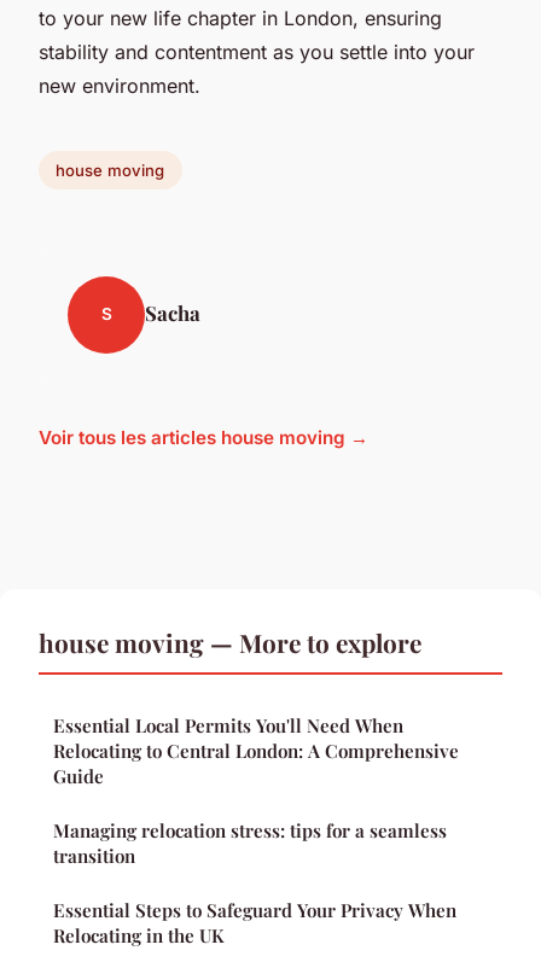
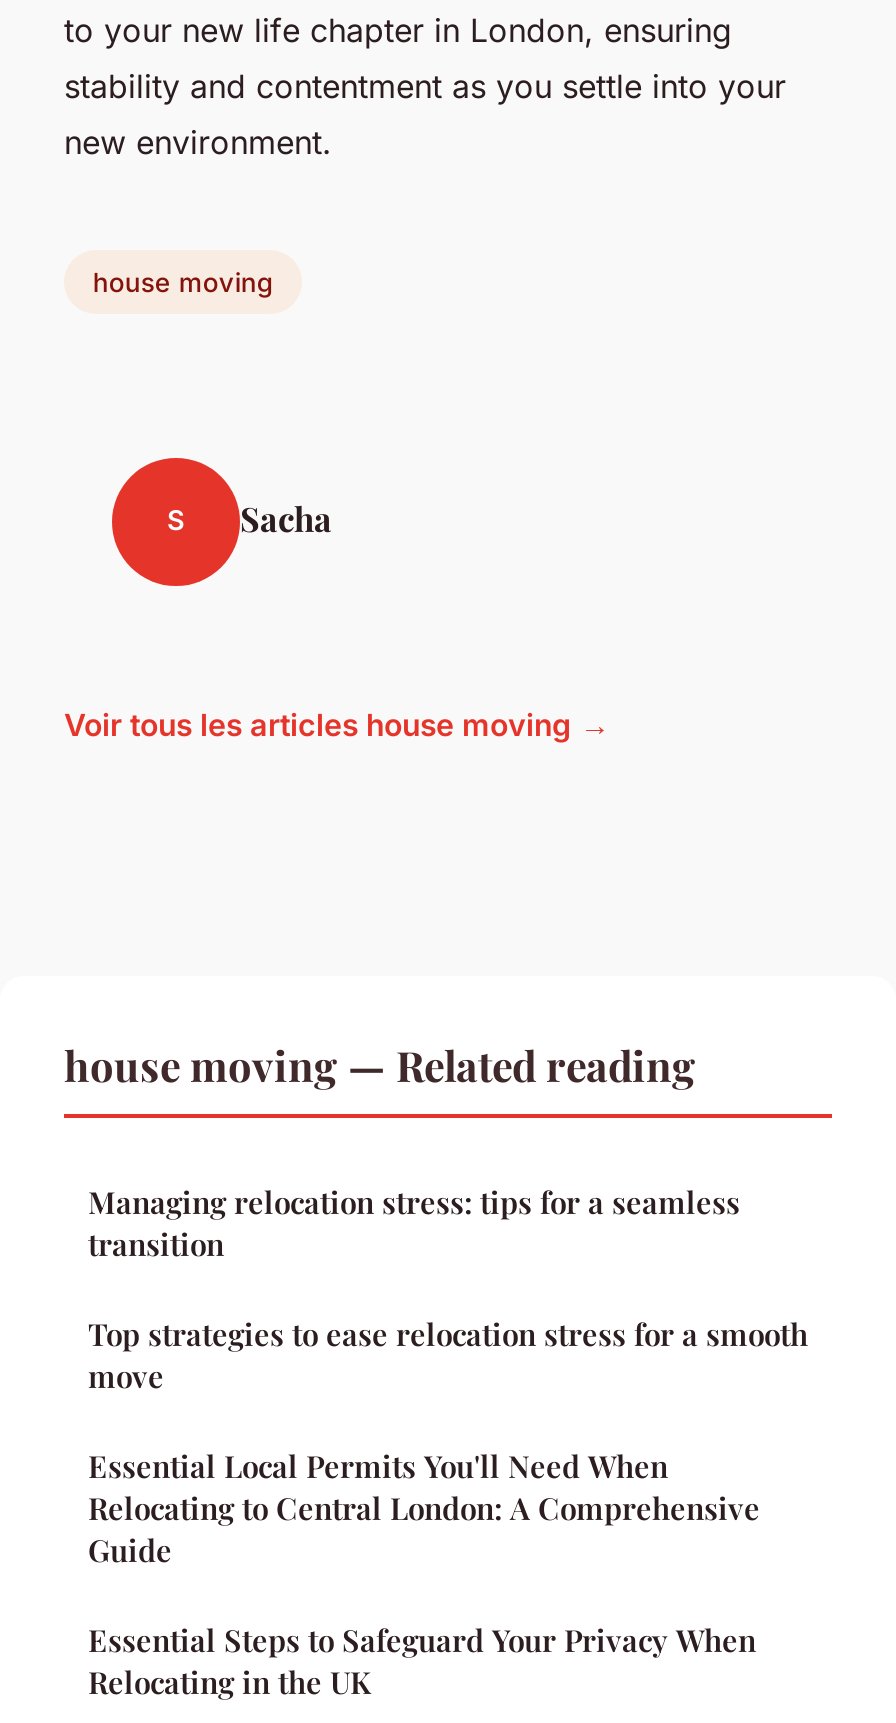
- house moving — More to explore
+ house moving — Related reading
+ Top strategies to ease relocation stress for a smooth
+ move

moved down: Essential Local Permits You'll Need When | Relocating to Central London: A Comprehensive | Guide

moved up: Managing relocation stress: tips for a seamless | transition
